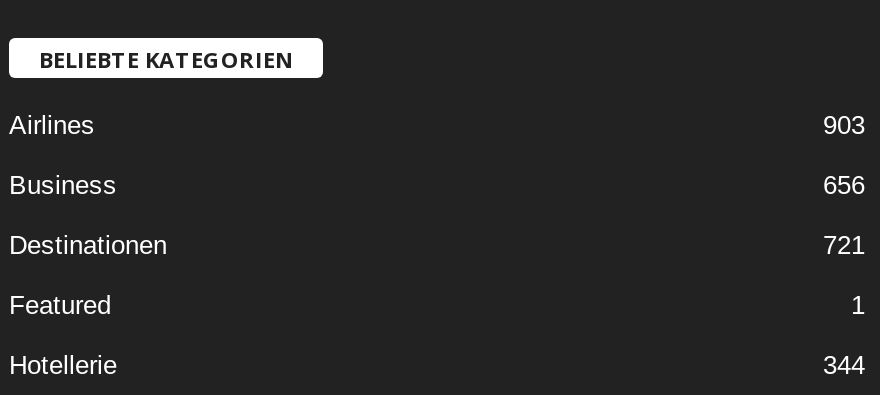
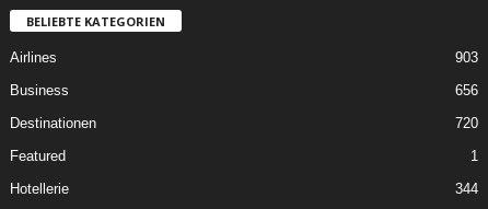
- 721
+ 720
